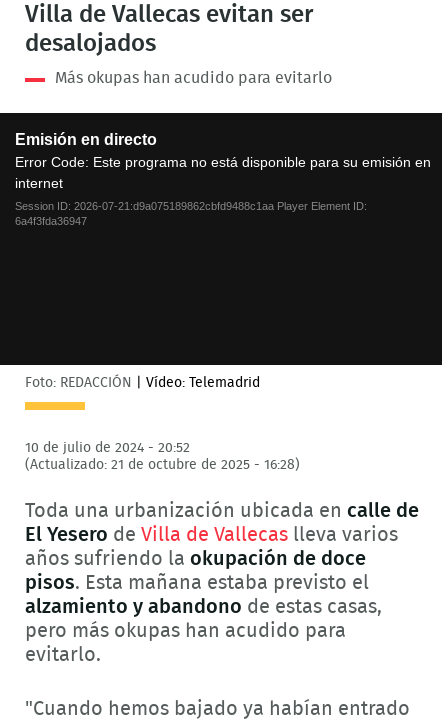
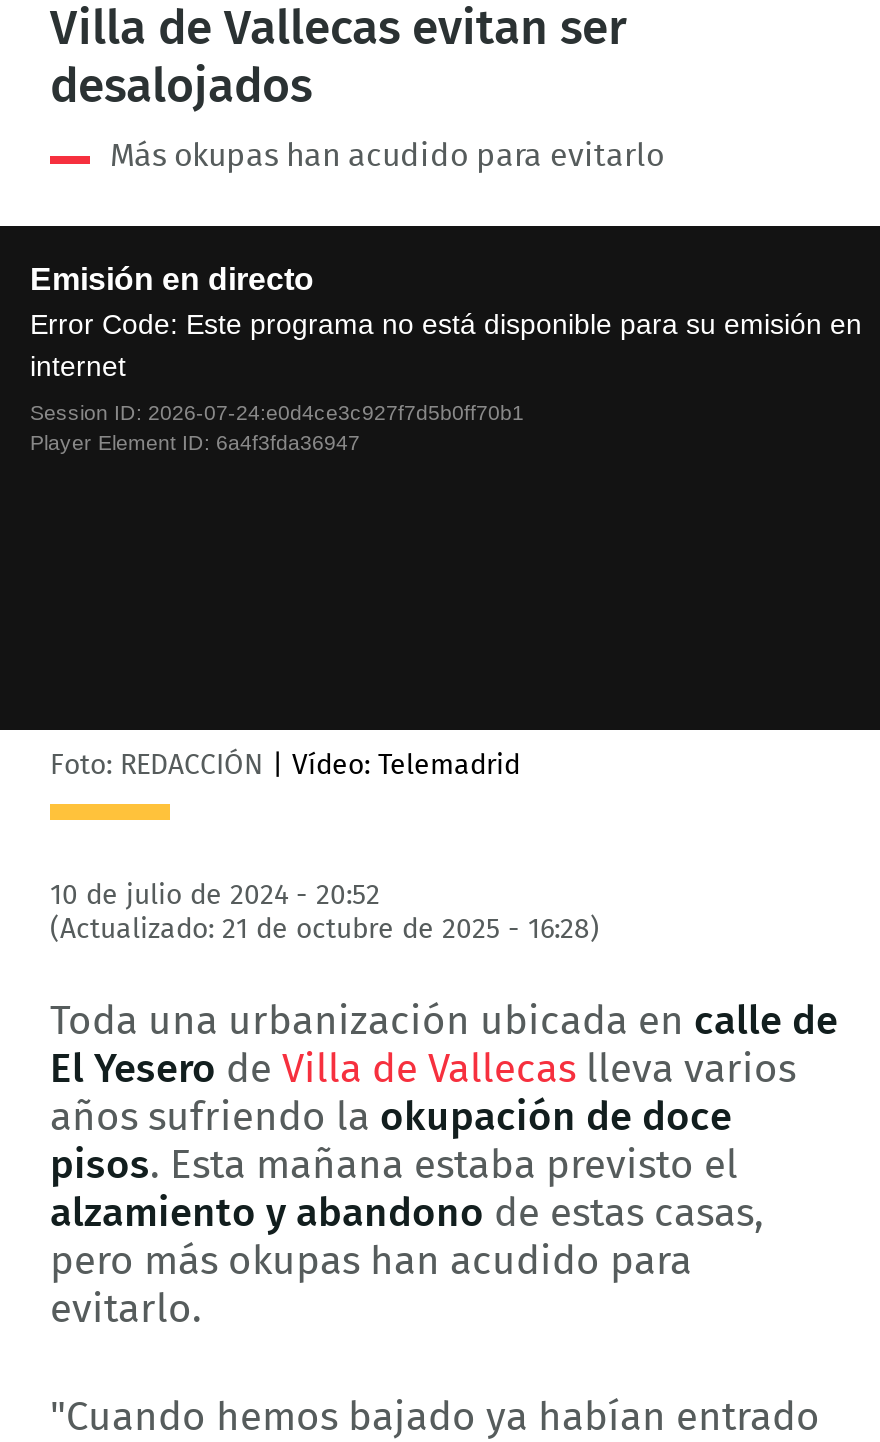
- Session ID: 2026-07-21:d9a075189862cbfd9488c1aa Player Element ID:
- 6a4f3fda36947
+ Session ID: 2026-07-24:e0d4ce3c927f7d5b0ff70b1
+ Player Element ID: 6a4f3fda36947
